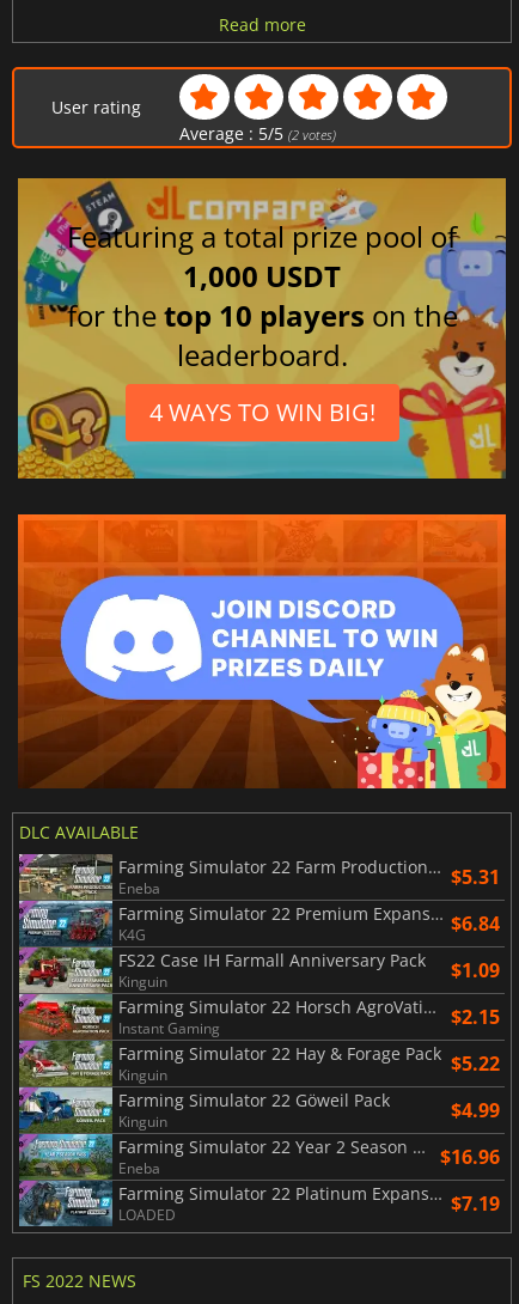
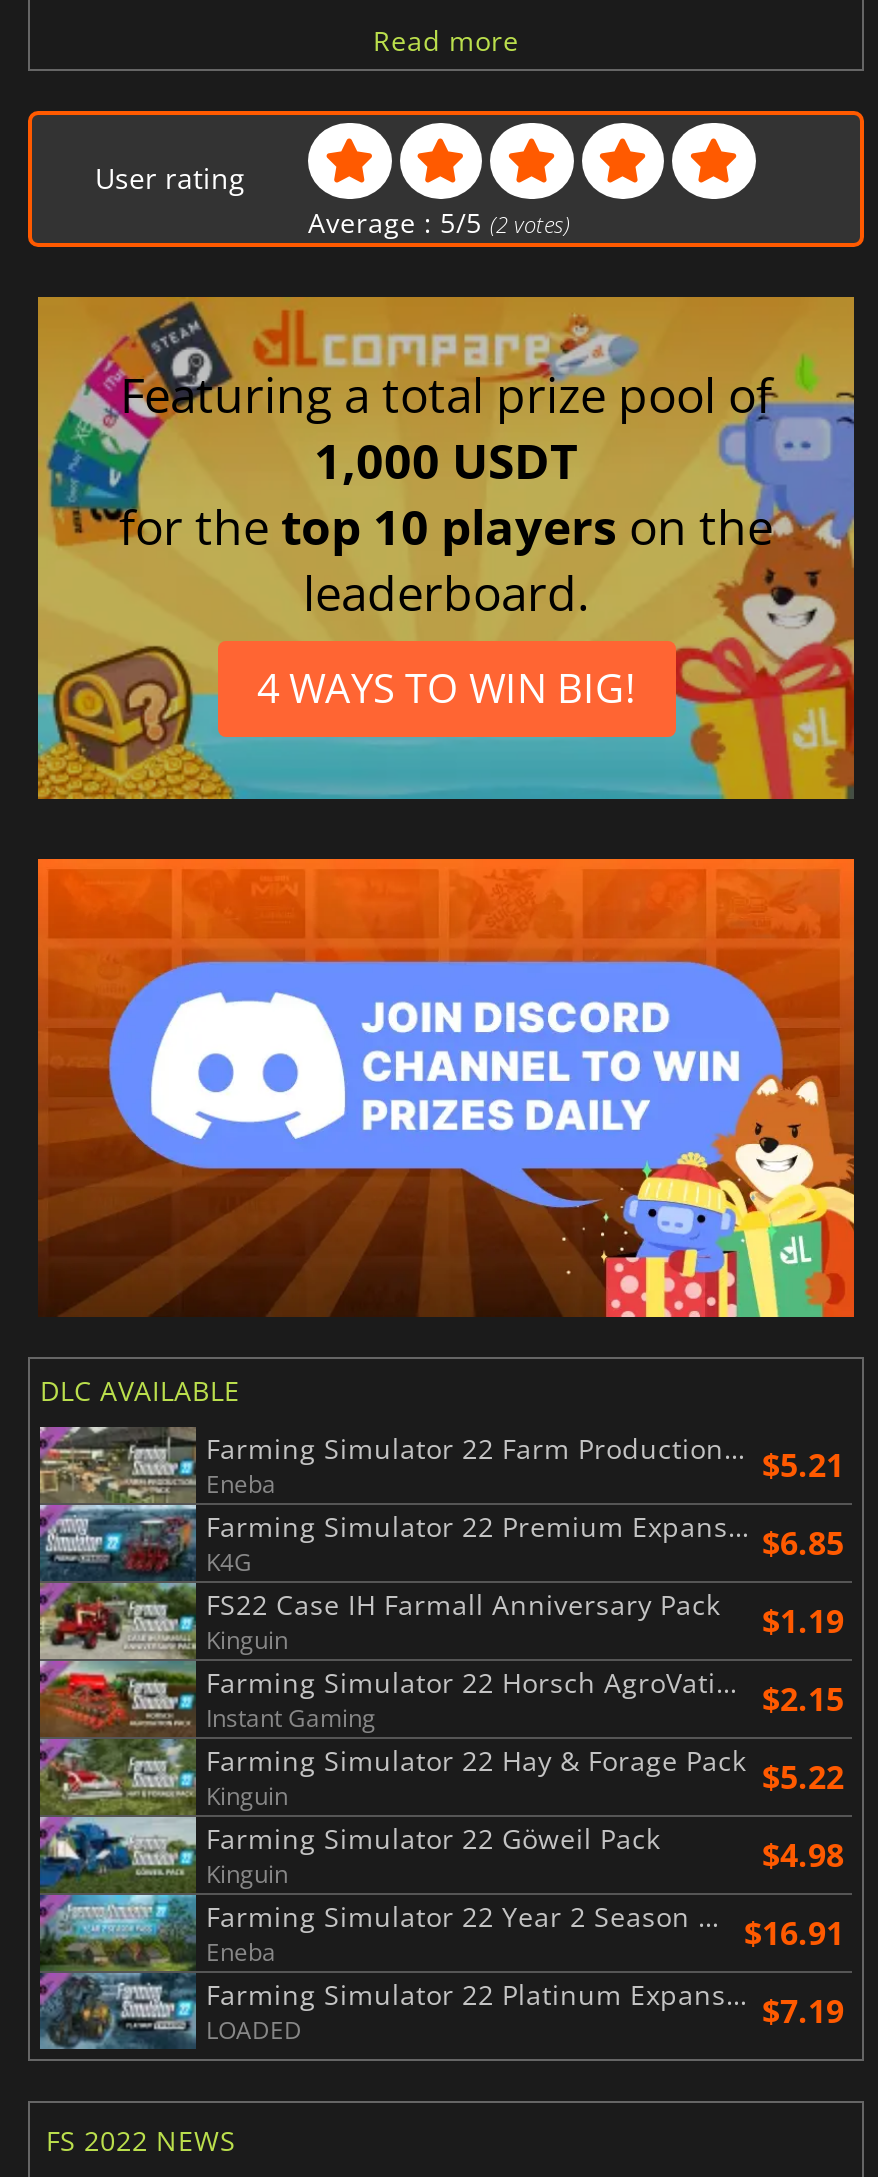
- $5.31
+ $5.21

- $6.84
+ $6.85

- FS22 Case IH Farmall Anniversary Pack $1.09
+ FS22 Case IH Farmall Anniversary Pack $1.19

- $4.99
+ $4.98

- $16.96
+ $16.91
